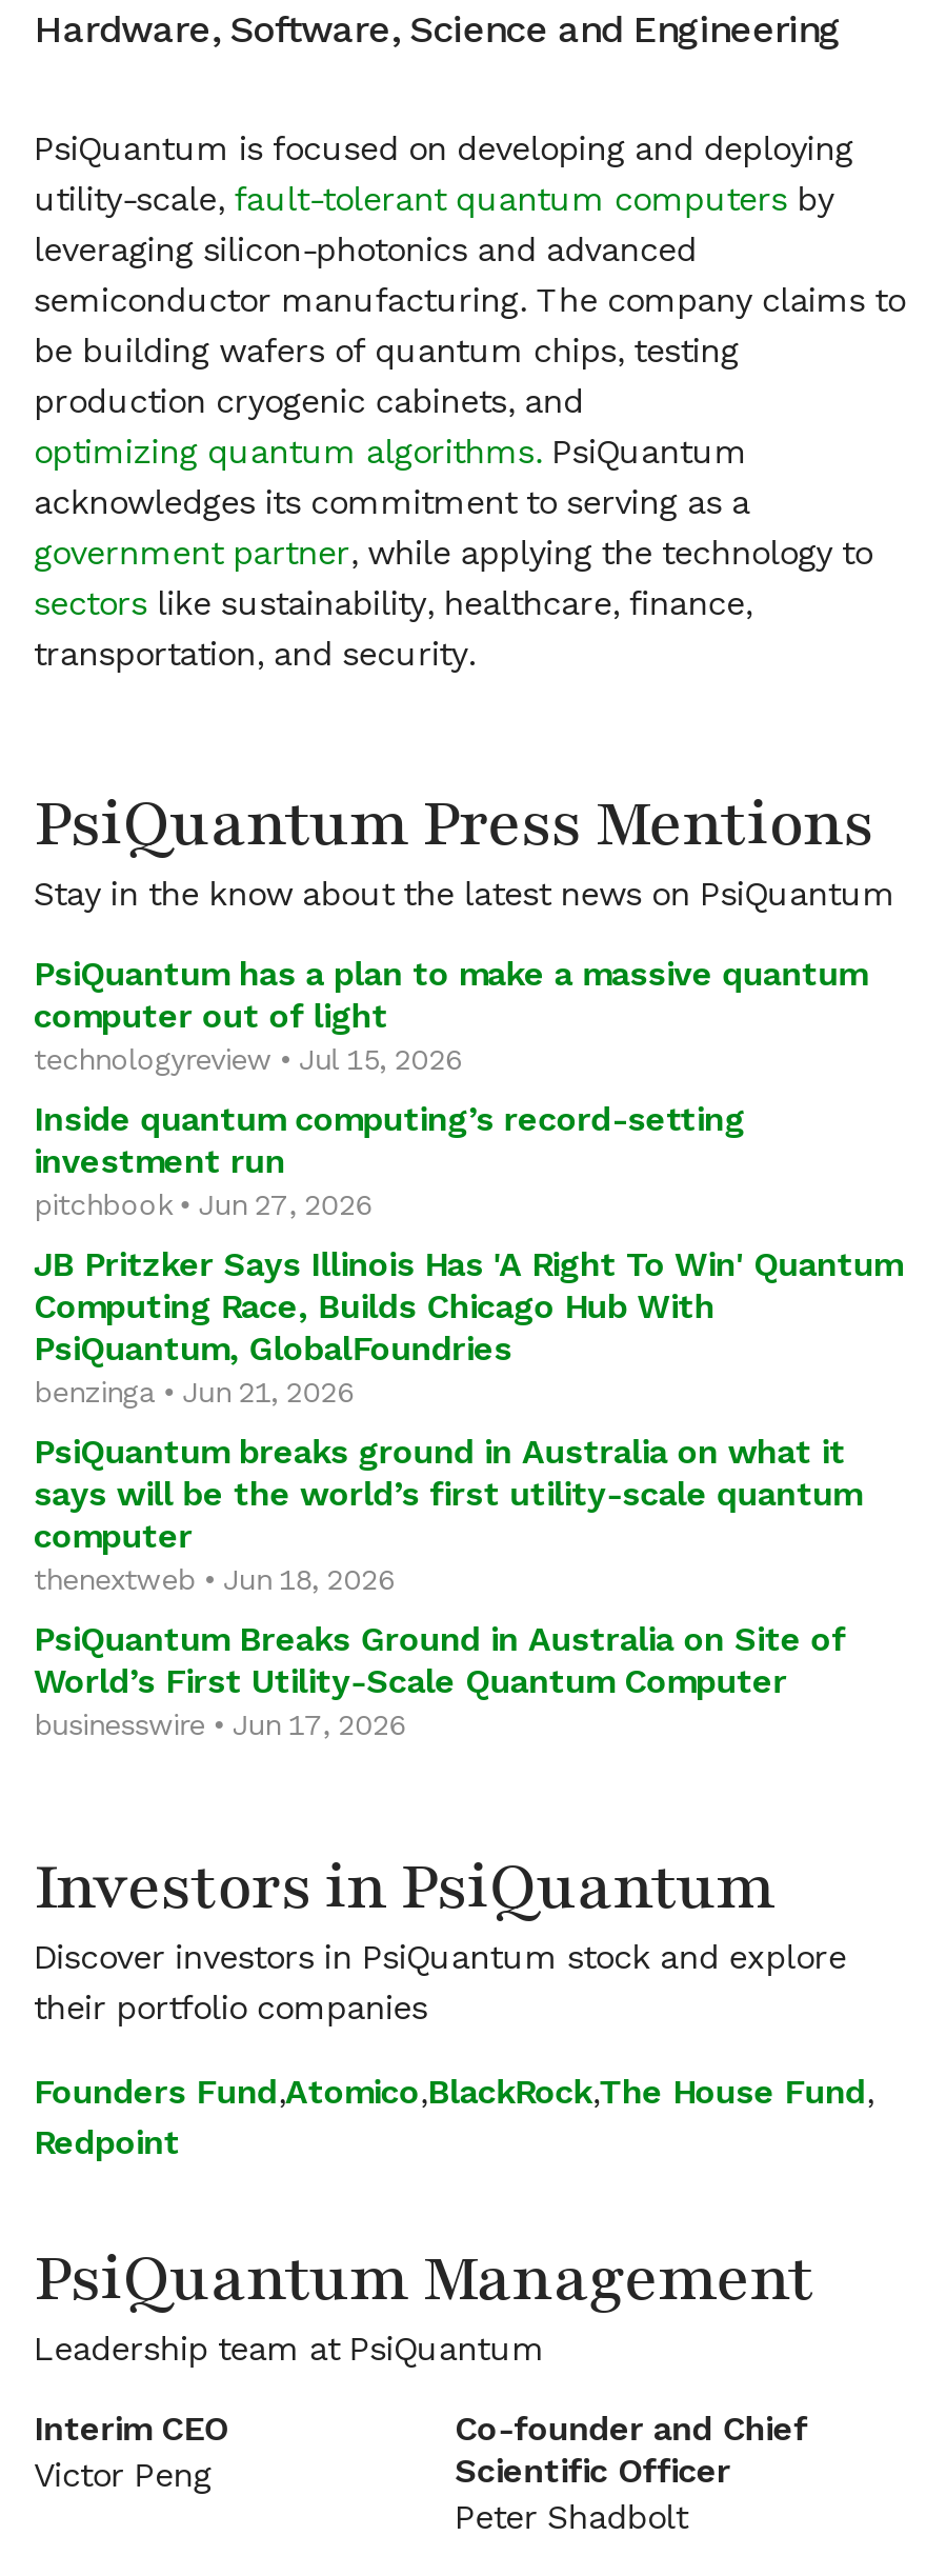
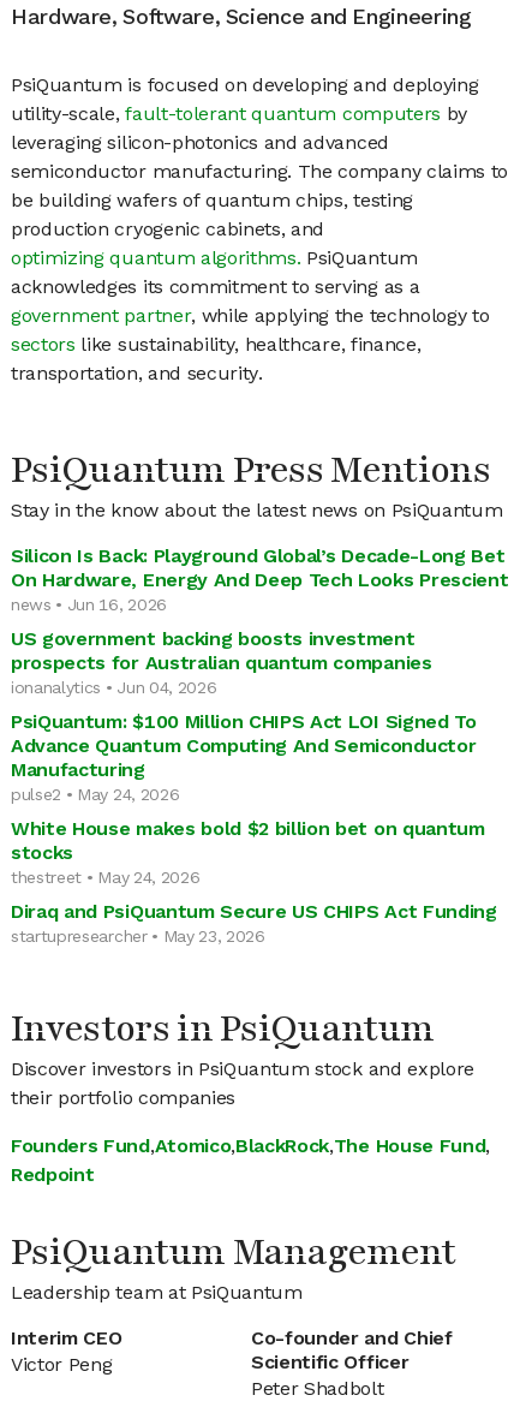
- PsiQuantum has a plan to make a massive quantum
- computer out of light
- technologyreview • Jul 15, 2026
+ Silicon Is Back: Playground Global’s Decade-Long Bet
+ On Hardware, Energy And Deep Tech Looks Prescient
+ news • Jun 16, 2026

- Inside quantum computing’s record-setting
- investment run
- pitchbook • Jun 27, 2026
+ US government backing boosts investment
+ prospects for Australian quantum companies
+ ionanalytics • Jun 04, 2026

- JB Pritzker Says Illinois Has 'A Right To Win' Quantum
- Computing Race, Builds Chicago Hub With
- PsiQuantum, GlobalFoundries
- benzinga • Jun 21, 2026
+ PsiQuantum: $100 Million CHIPS Act LOI Signed To
+ Advance Quantum Computing And Semiconductor
+ Manufacturing
+ pulse2 • May 24, 2026

- PsiQuantum breaks ground in Australia on what it
- says will be the world’s first utility-scale quantum
- computer
- thenextweb • Jun 18, 2026
+ White House makes bold $2 billion bet on quantum
+ stocks
+ thestreet • May 24, 2026

- PsiQuantum Breaks Ground in Australia on Site of
- World’s First Utility-Scale Quantum Computer
- businesswire • Jun 17, 2026
+ Diraq and PsiQuantum Secure US CHIPS Act Funding
+ startupresearcher • May 23, 2026
